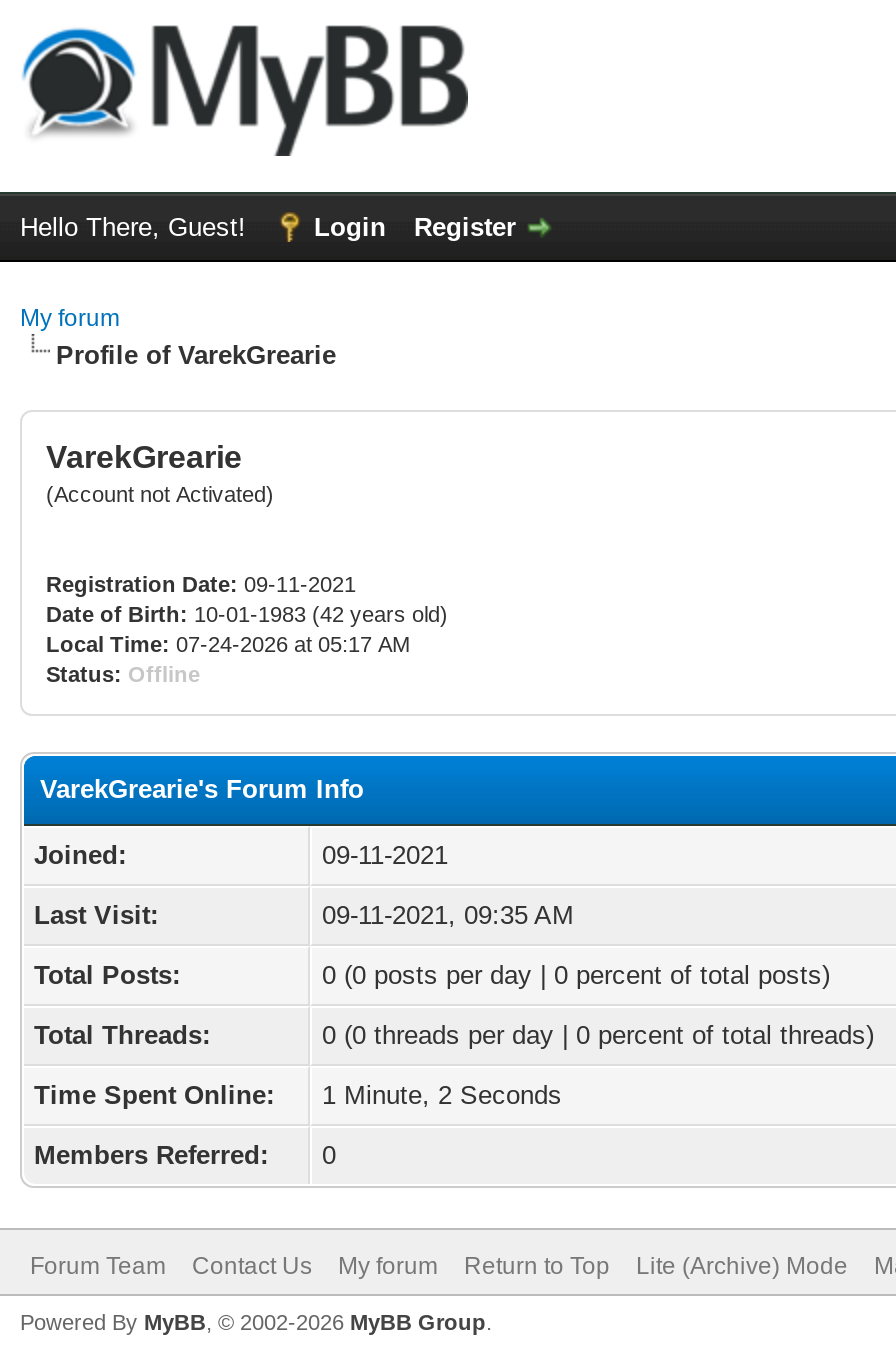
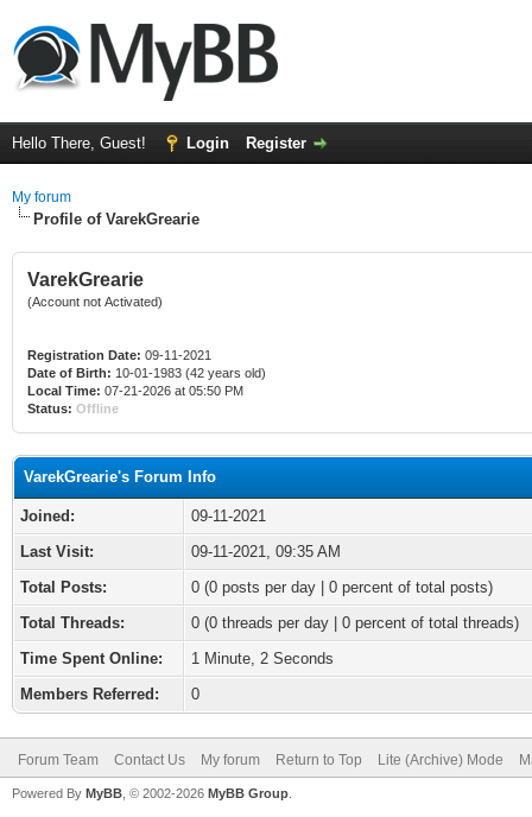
- Local Time: 07-24-2026 at 05:17 AM
+ Local Time: 07-21-2026 at 05:50 PM
